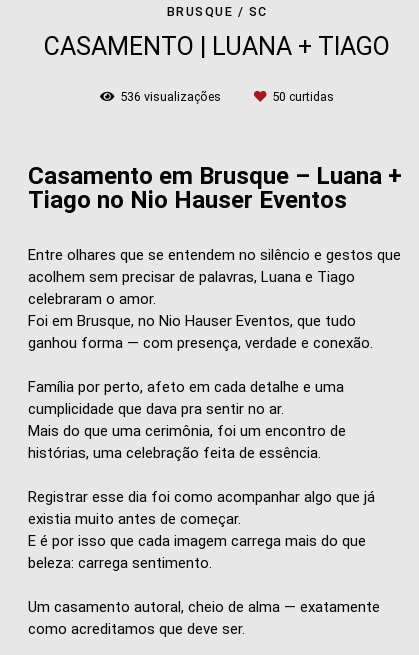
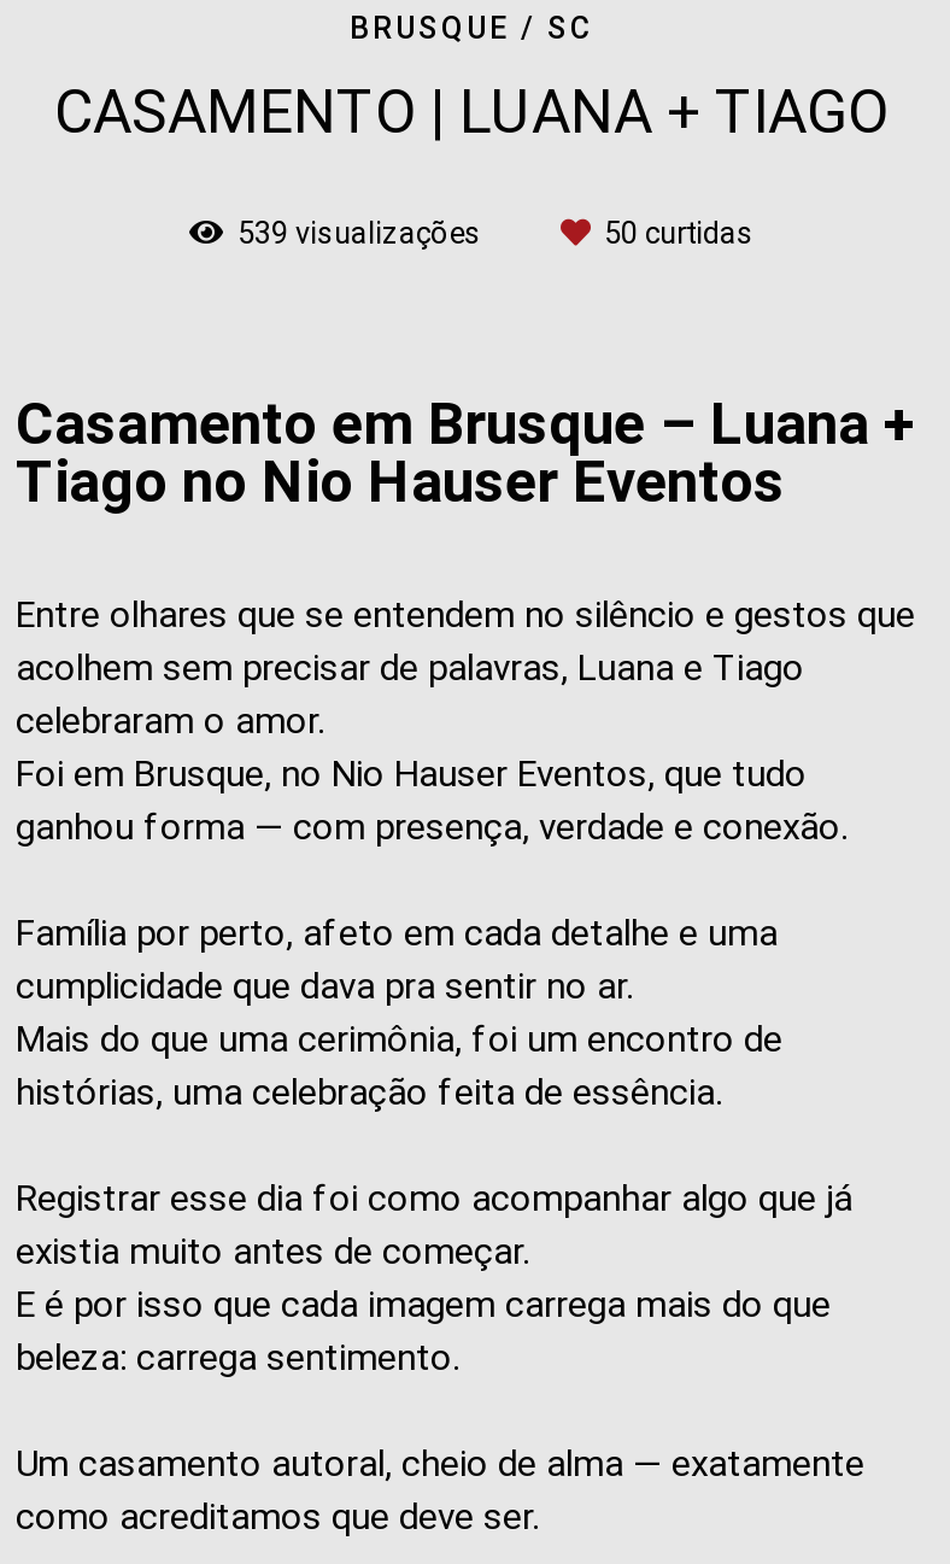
- 536 visualizações
+ 539 visualizações
